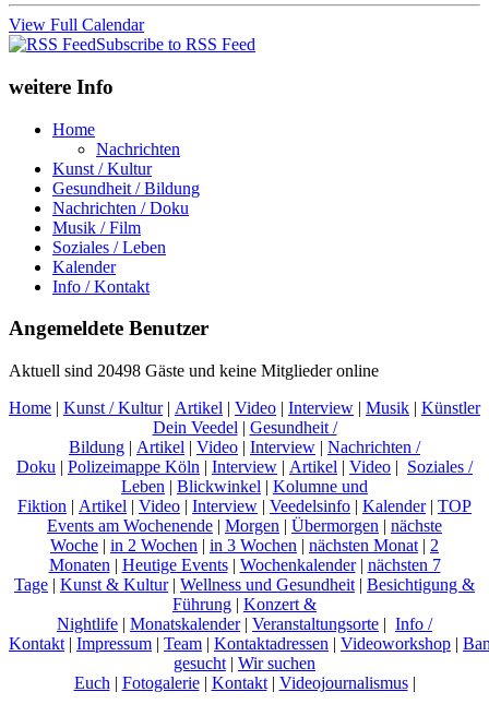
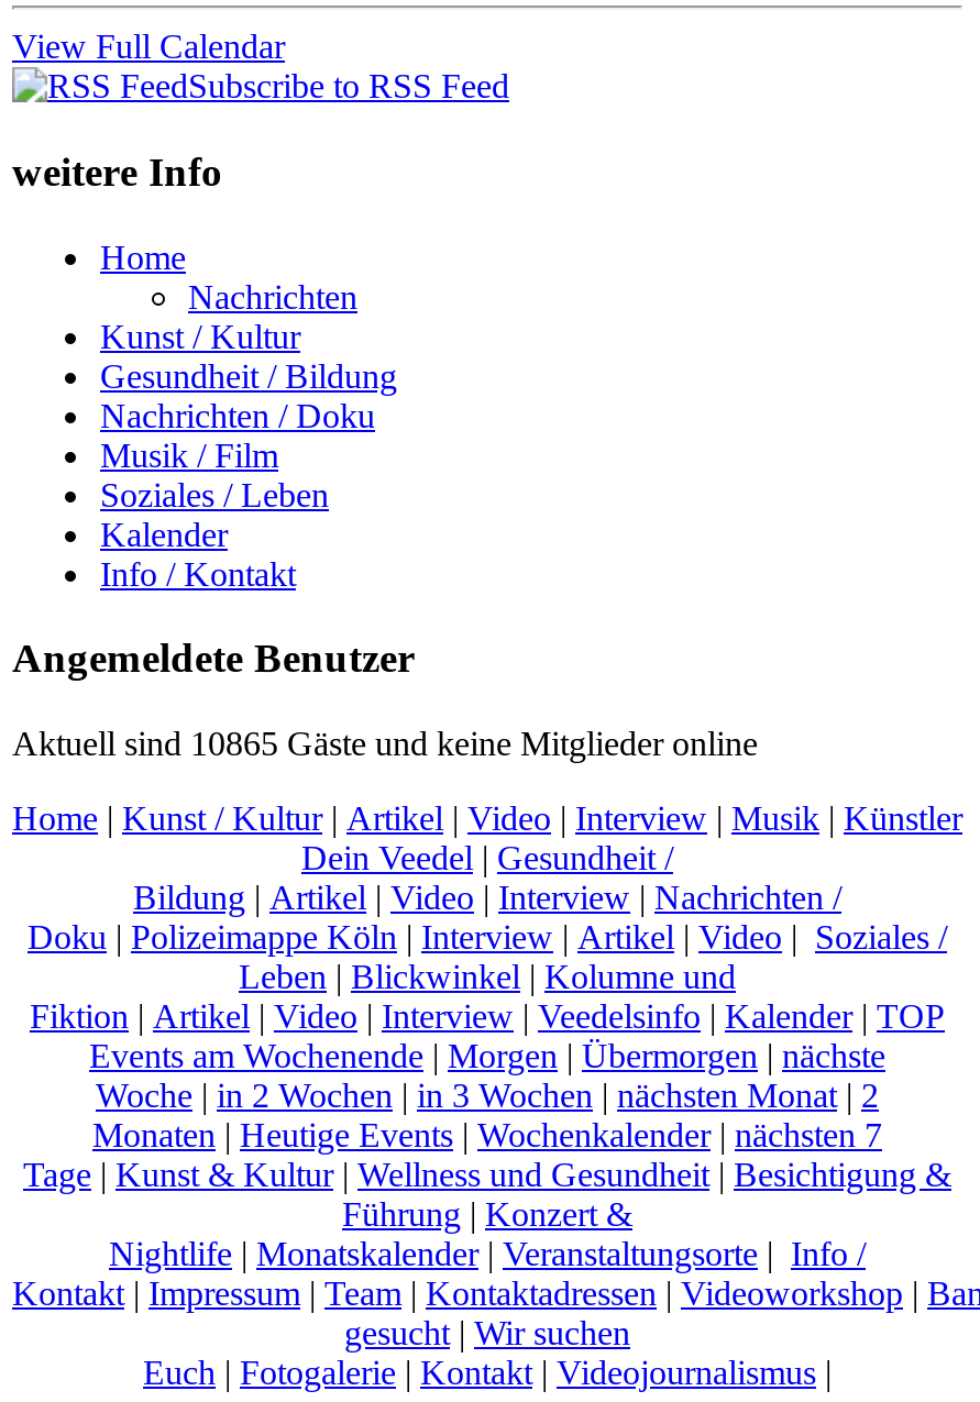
- Aktuell sind 20498 Gäste und keine Mitglieder online
+ Aktuell sind 10865 Gäste und keine Mitglieder online
